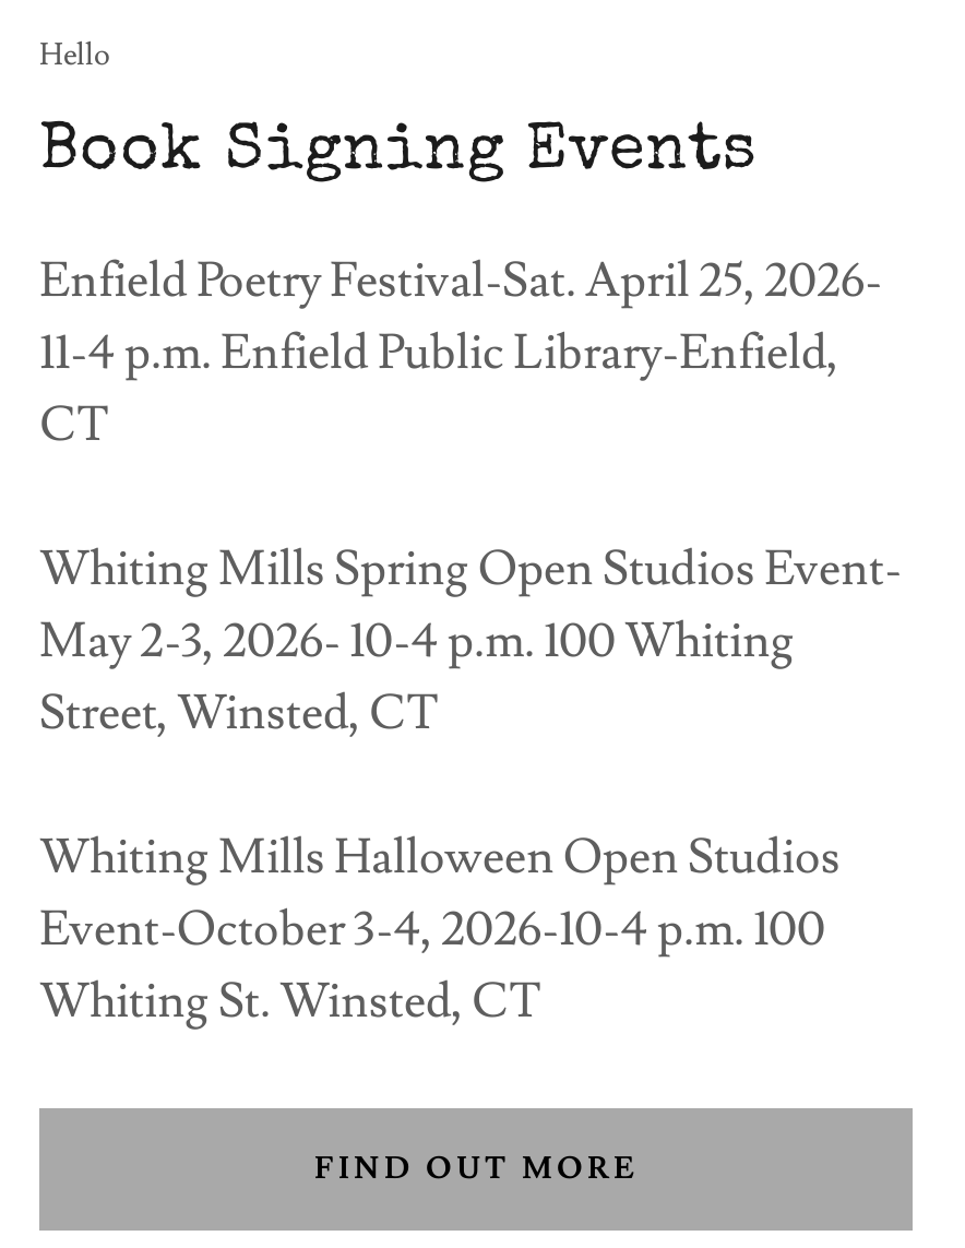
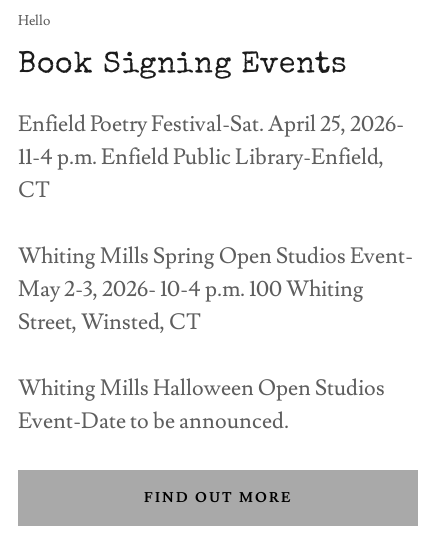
- Event-October 3-4, 2026-10-4 p.m. 100
- Whiting St. Winsted, CT
+ Event-Date to be announced.
